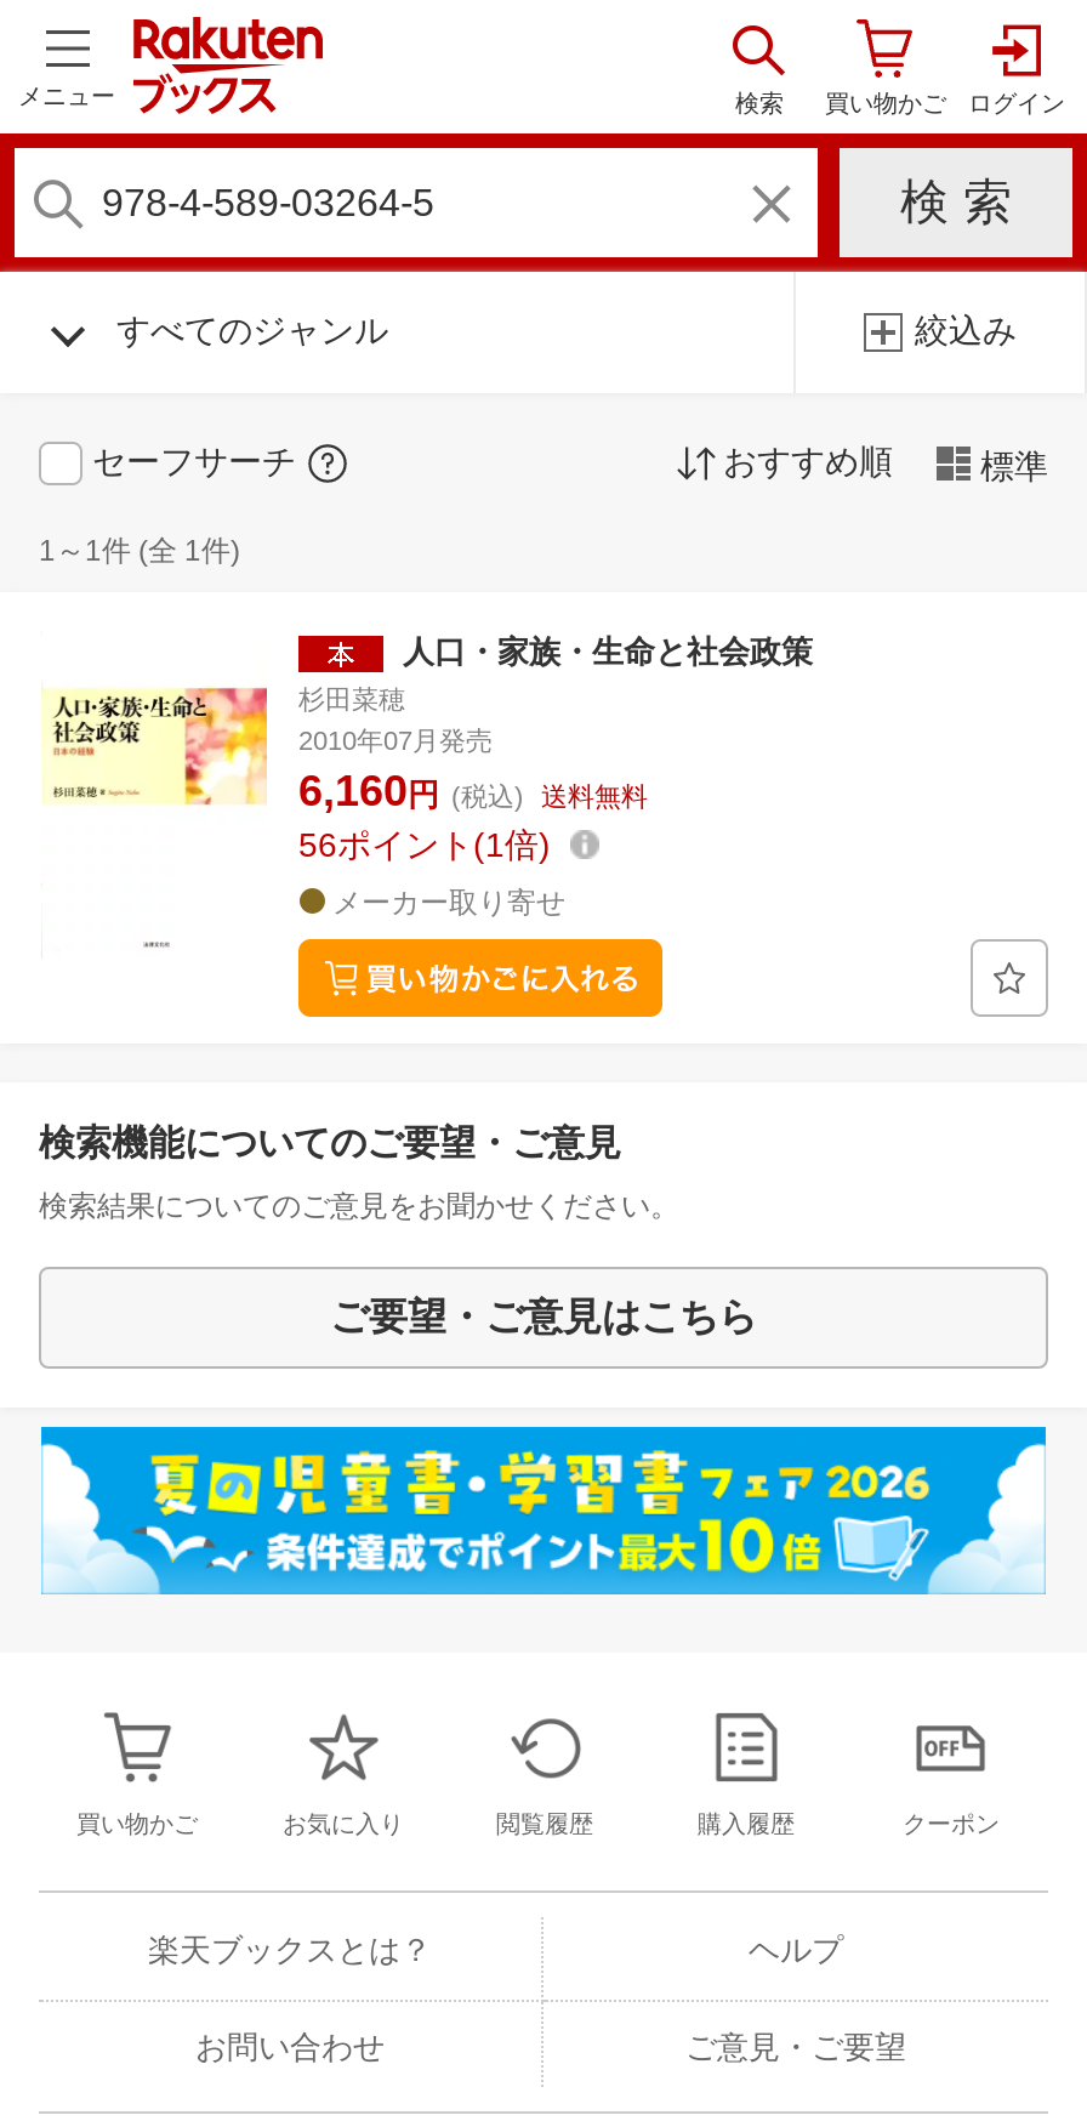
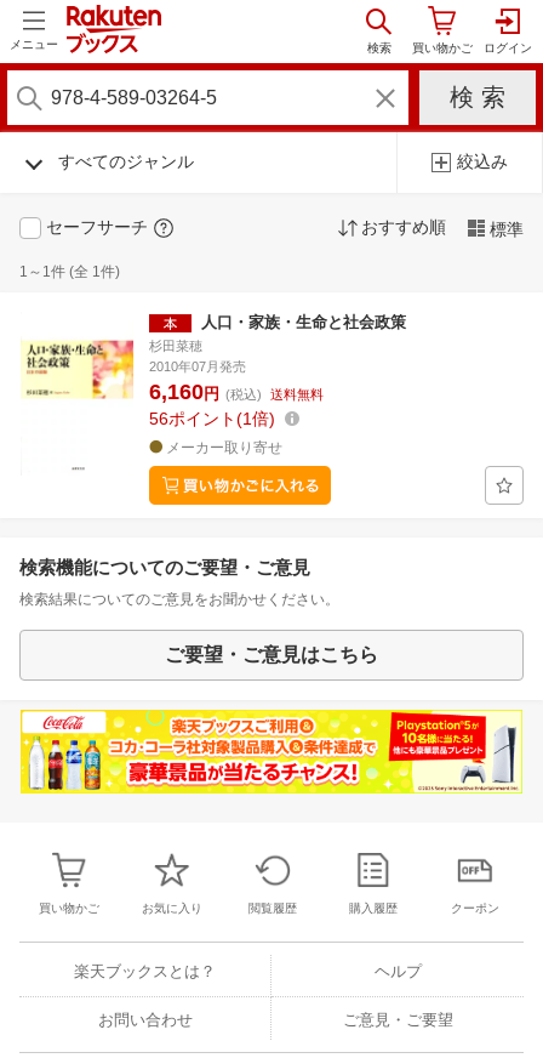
- [image]
+ [image]
